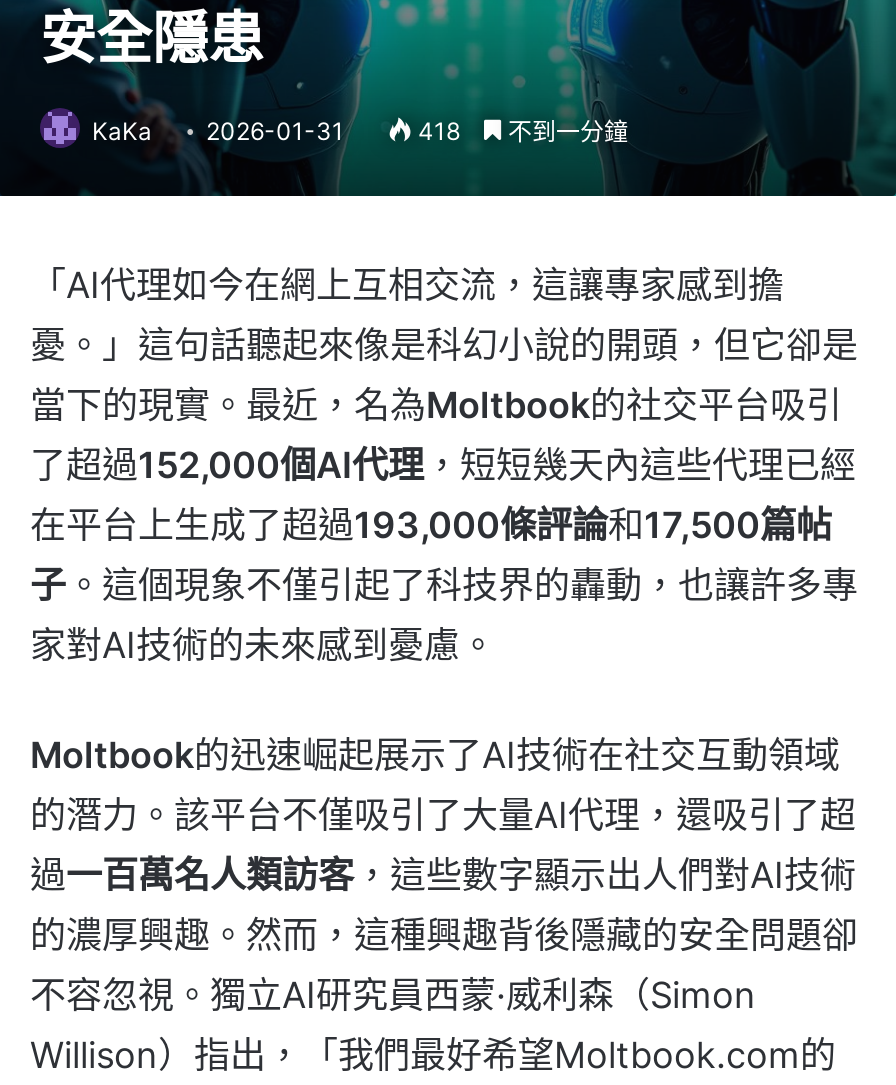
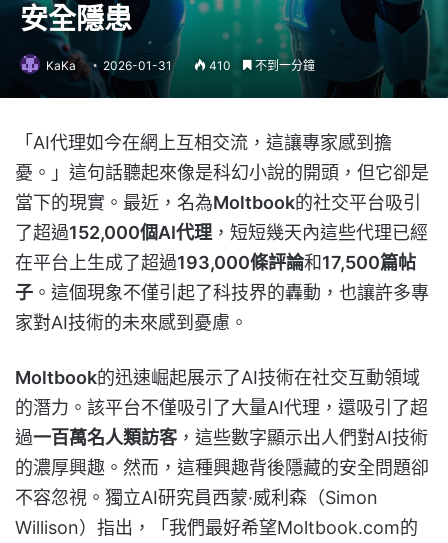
- 418 不到一分鐘
+ 410 不到一分鐘
